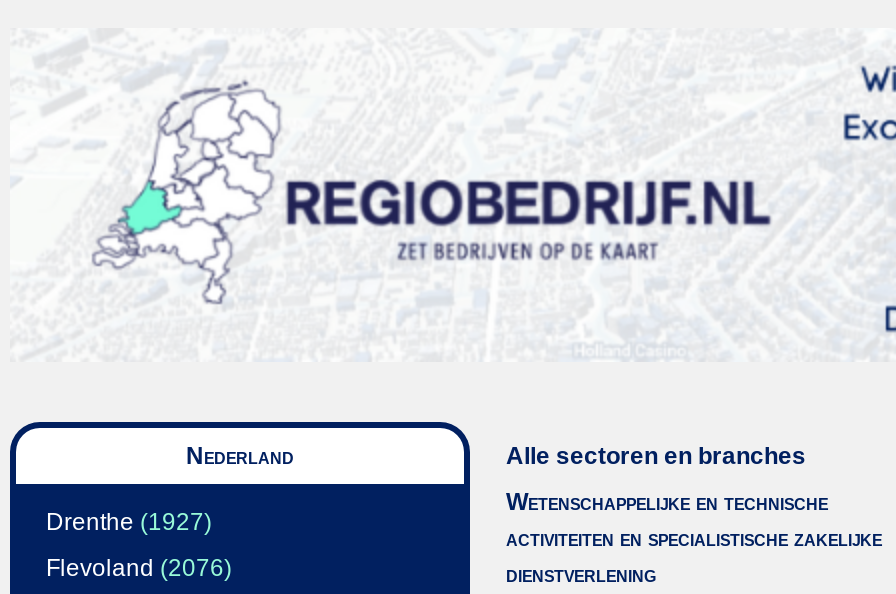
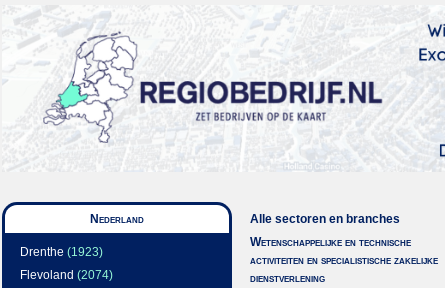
- Drenthe (1927)
+ Drenthe (1923)

- Flevoland (2076)
+ Flevoland (2074)
